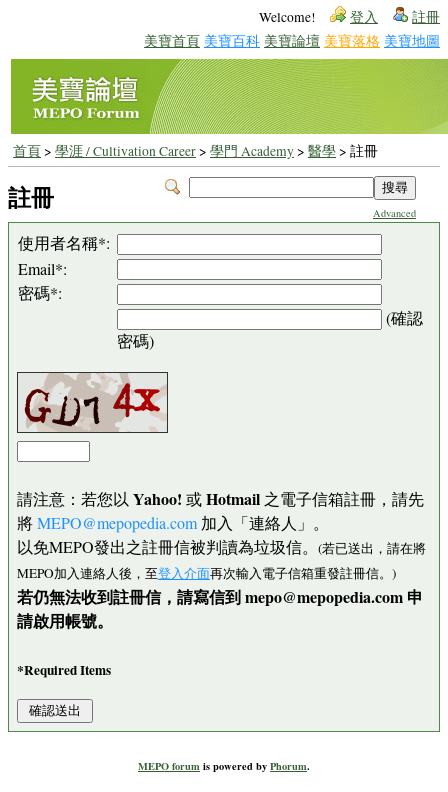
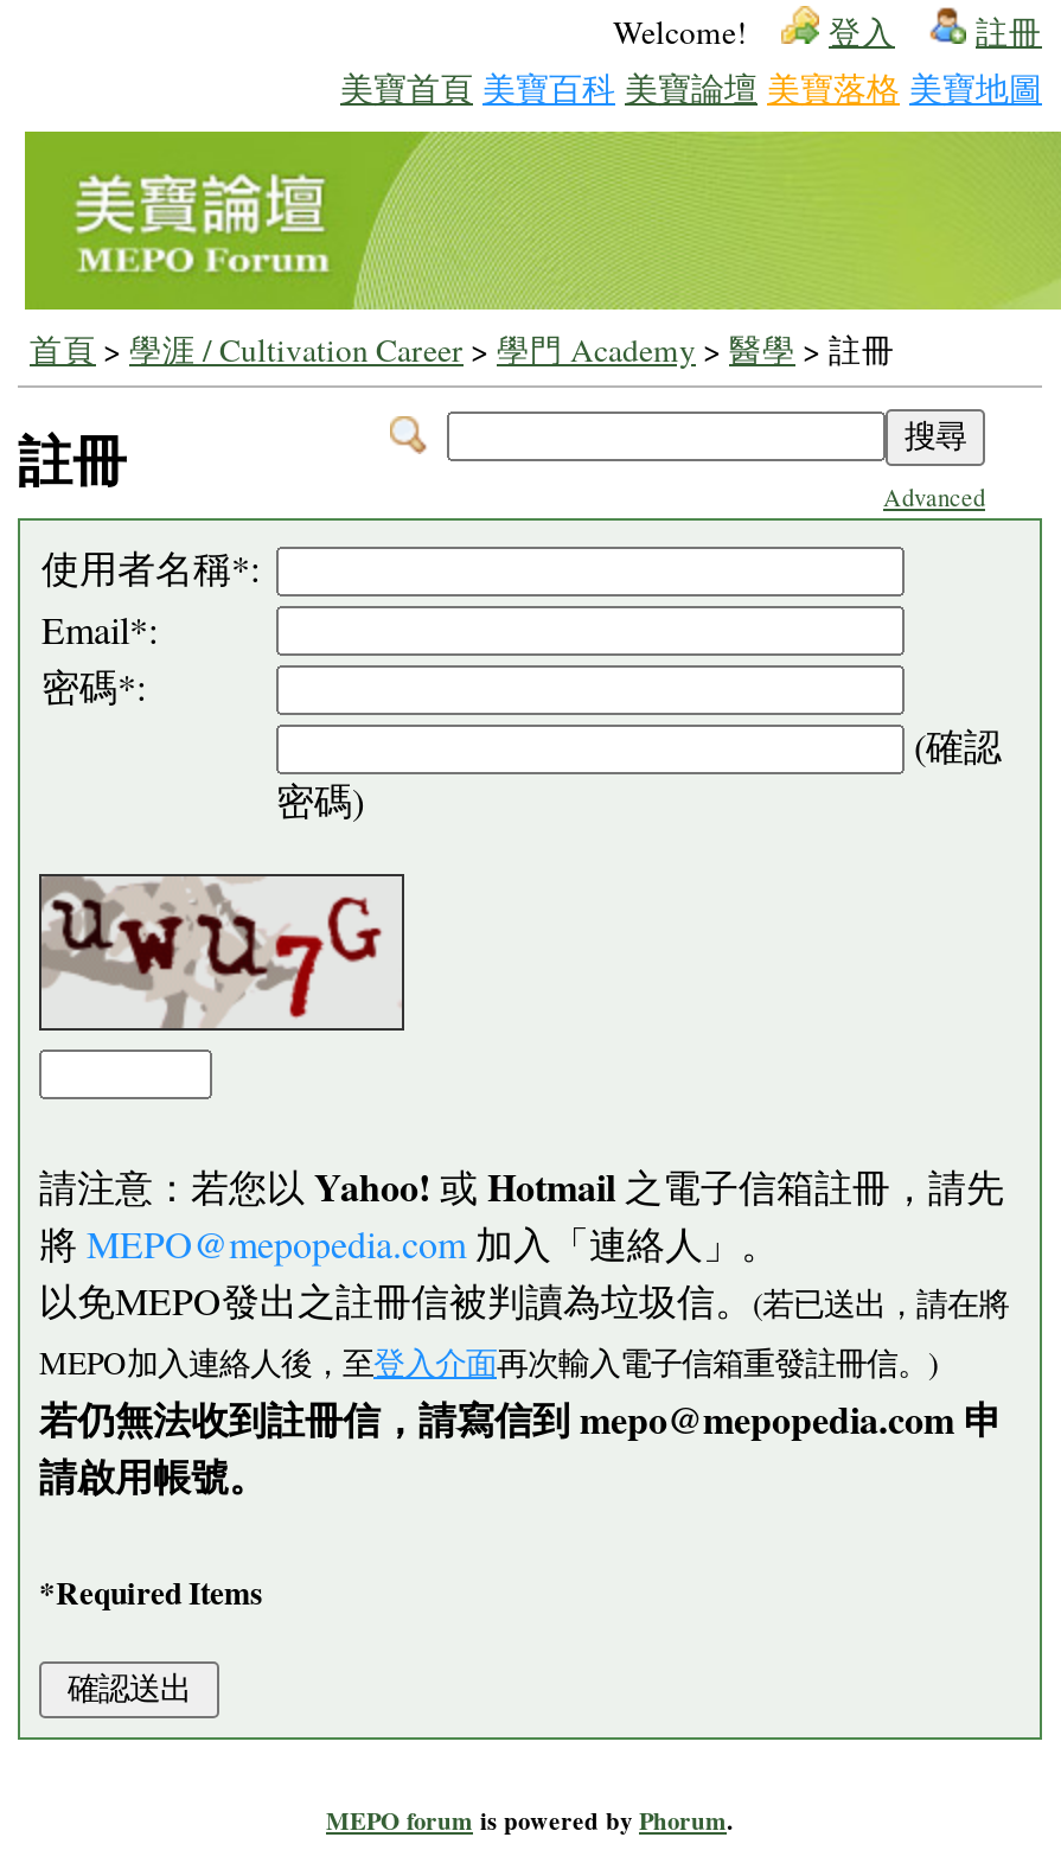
- [image]
+ [image]
